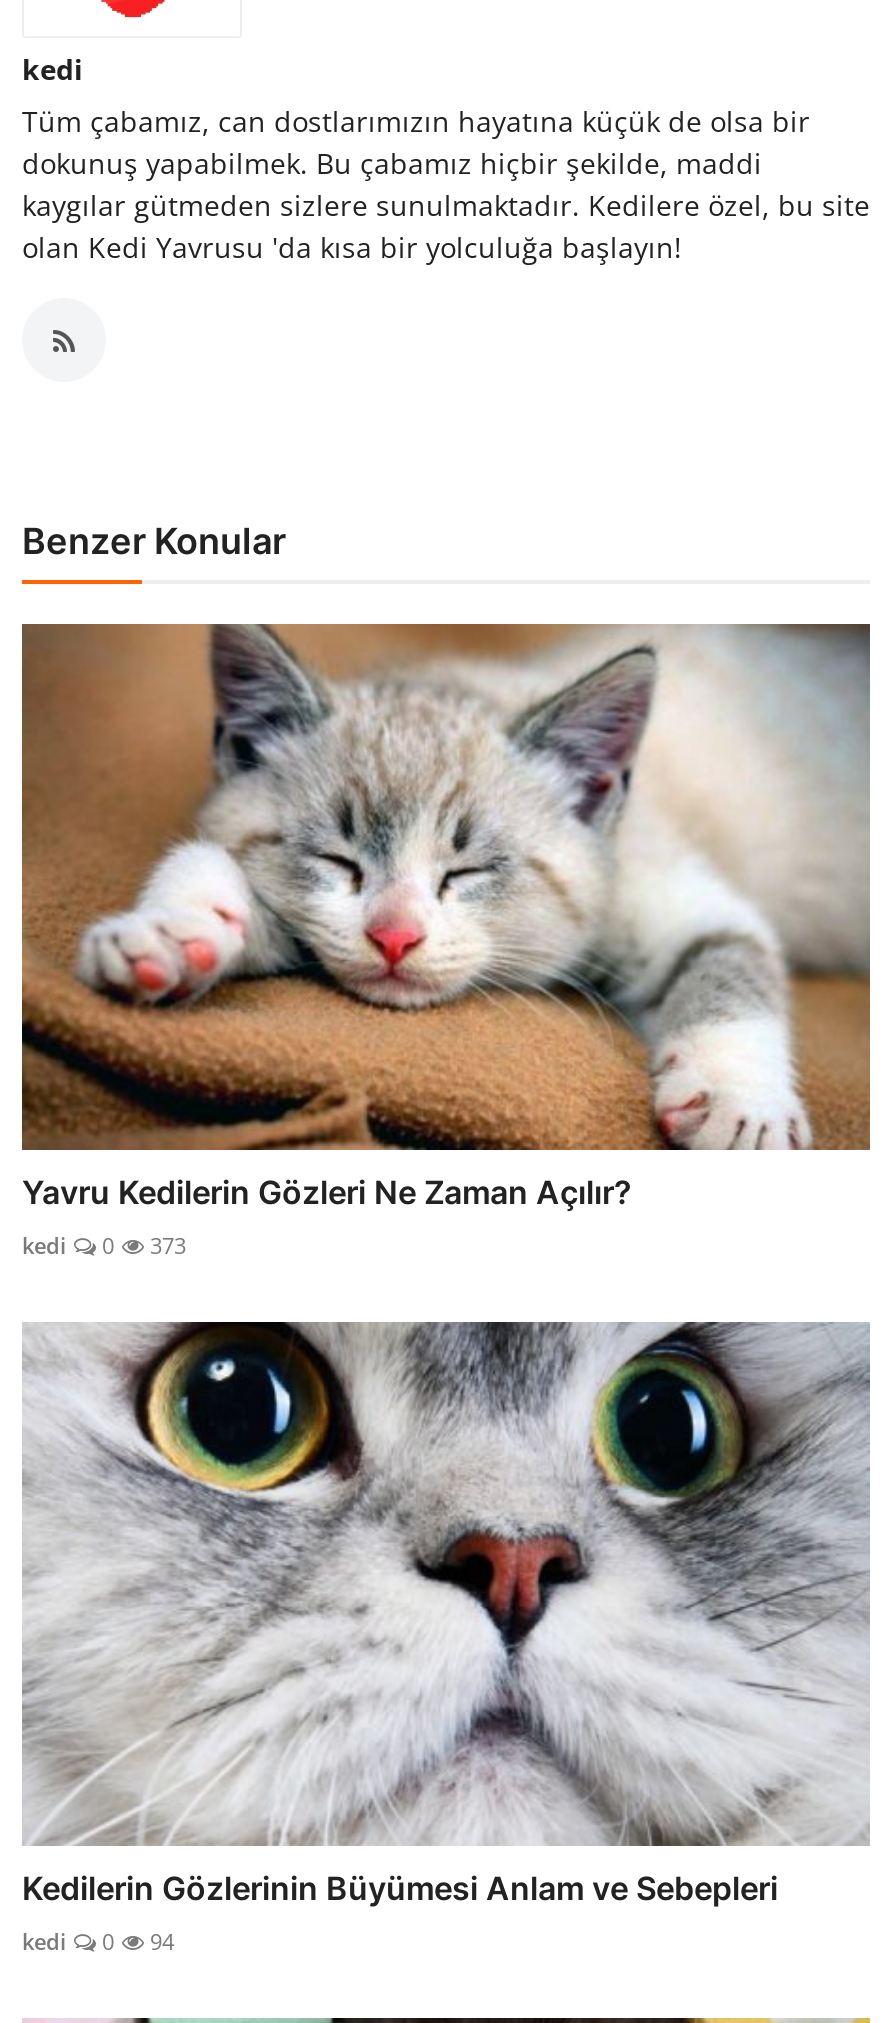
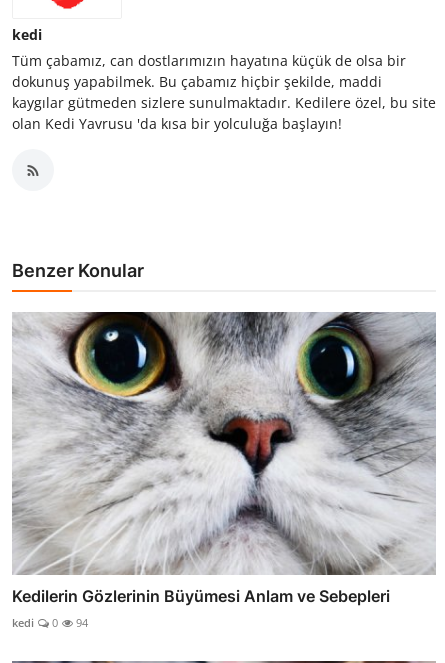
- [image]
- Yavru Kedilerin Gözleri Ne Zaman Açılır?
- kedi
- 0
- 373
